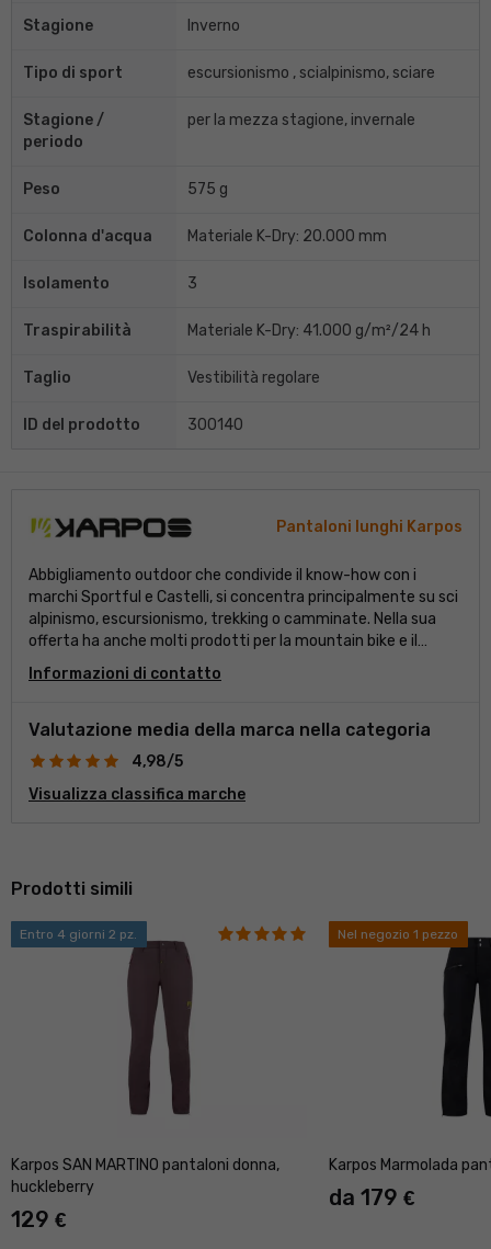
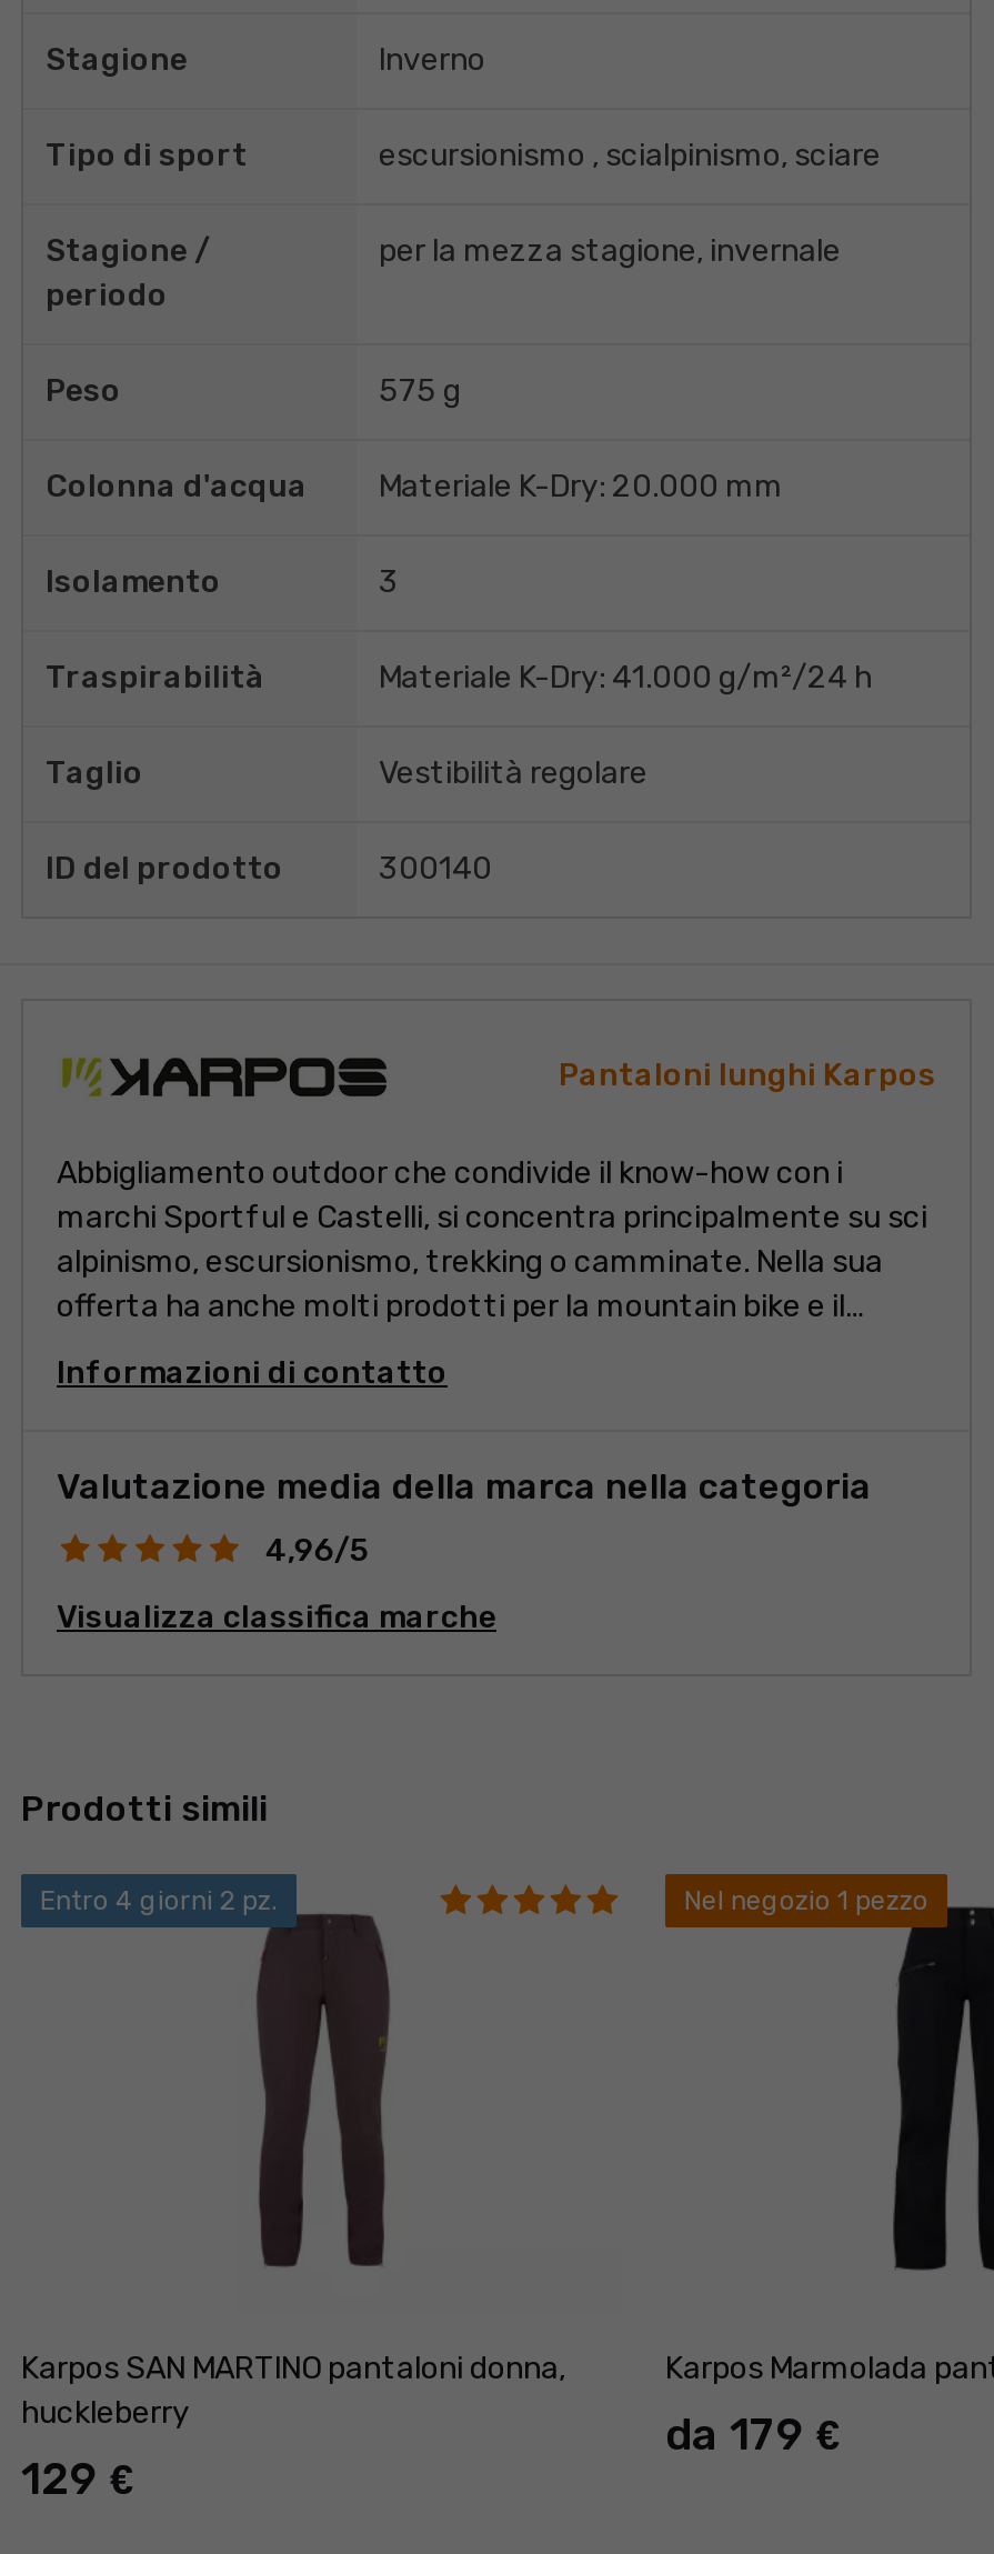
- 4,98/5
+ 4,96/5
